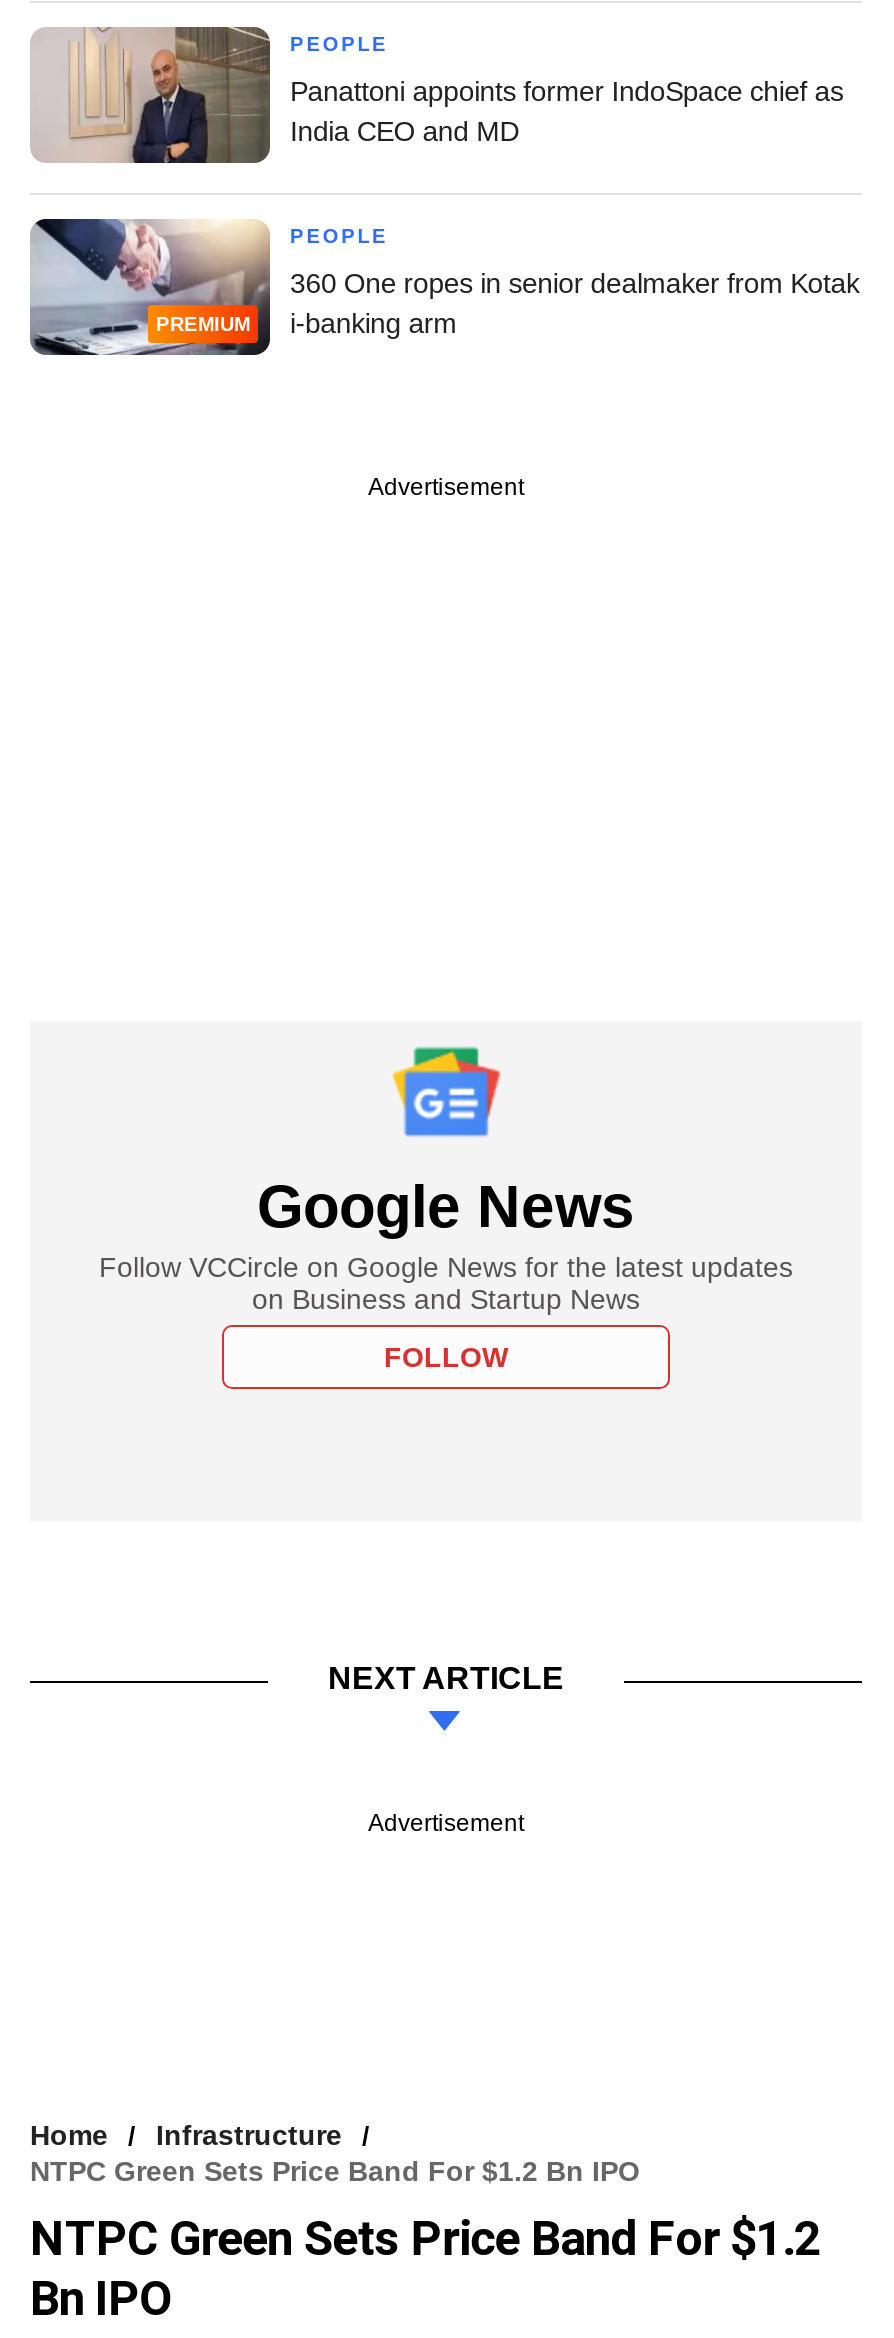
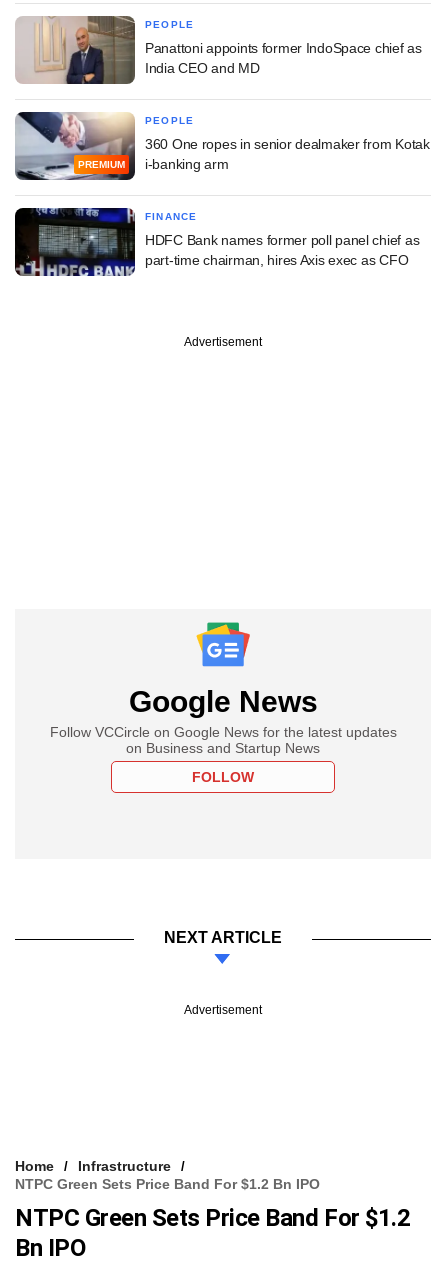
+ [image]
+ FINANCE
+ HDFC Bank names former poll panel chief as
+ part-time chairman, hires Axis exec as CFO
